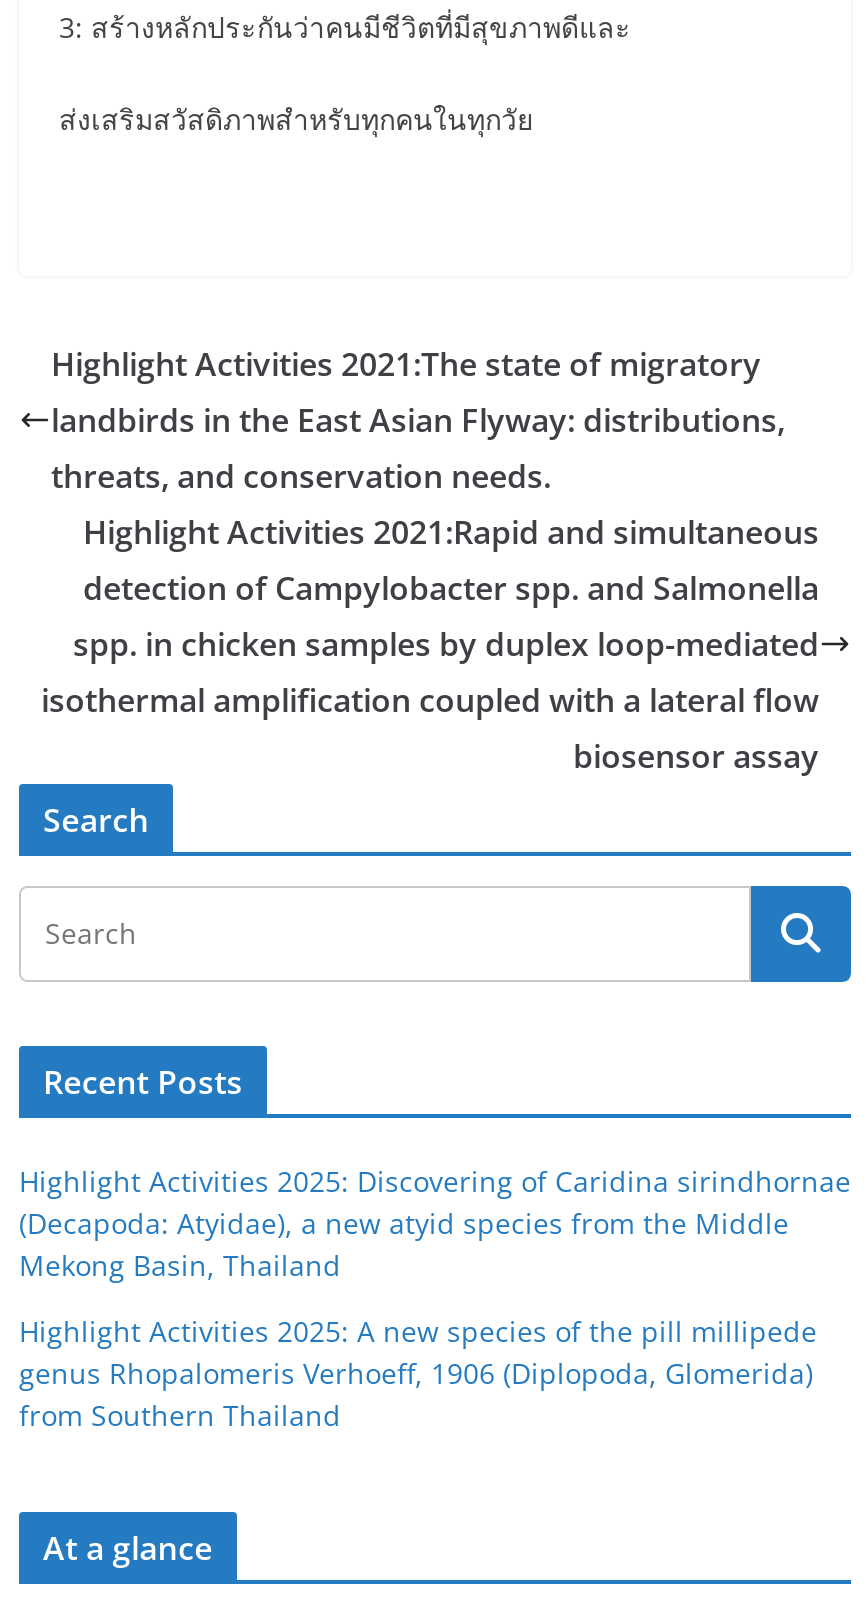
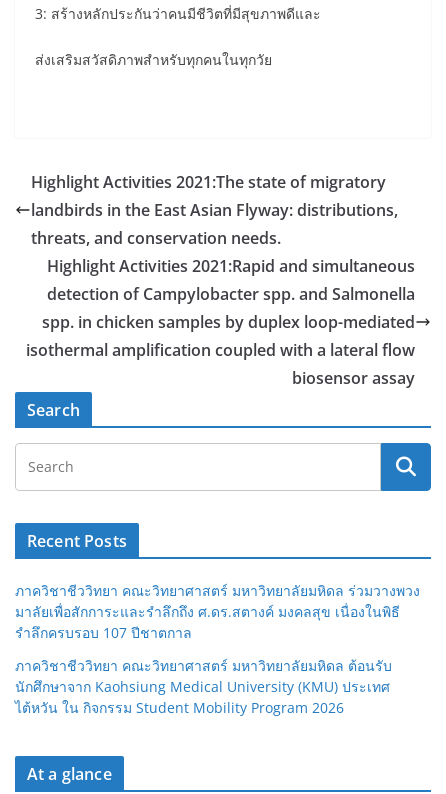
- Highlight Activities 2025: Discovering of Caridina sirindhornae
- (Decapoda: Atyidae), a new atyid species from the Middle
- Mekong Basin, Thailand
+ ภาควิชาชีววิทยา คณะวิทยาศาสตร์ มหาวิทยาลัยมหิดล ร่วมวางพวง
+ มาลัยเพื่อสักการะและรำลึกถึง ศ.ดร.สตางค์ มงคลสุข เนื่องในพิธี
+ รำลึกครบรอบ 107 ปีชาตกาล

- Highlight Activities 2025: A new species of the pill millipede
- genus Rhopalomeris Verhoeff, 1906 (Diplopoda, Glomerida)
- from Southern Thailand
+ ภาควิชาชีววิทยา คณะวิทยาศาสตร์ มหาวิทยาลัยมหิดล ต้อนรับ
+ นักศึกษาจาก Kaohsiung Medical University (KMU) ประเทศ
+ ไต้หวัน ใน กิจกรรม Student Mobility Program 2026
